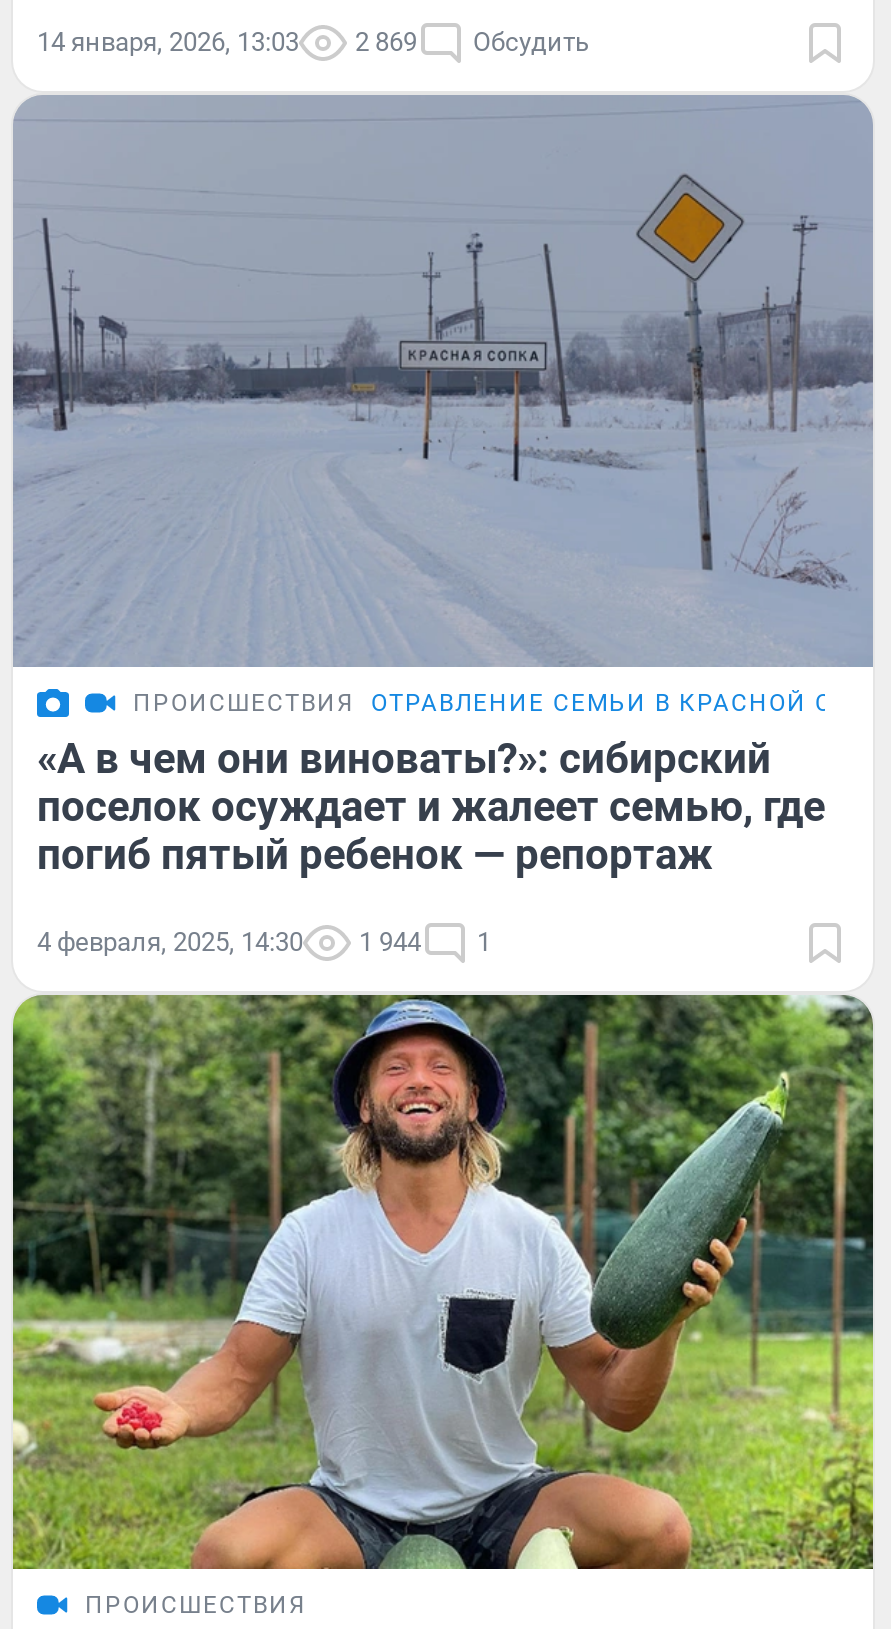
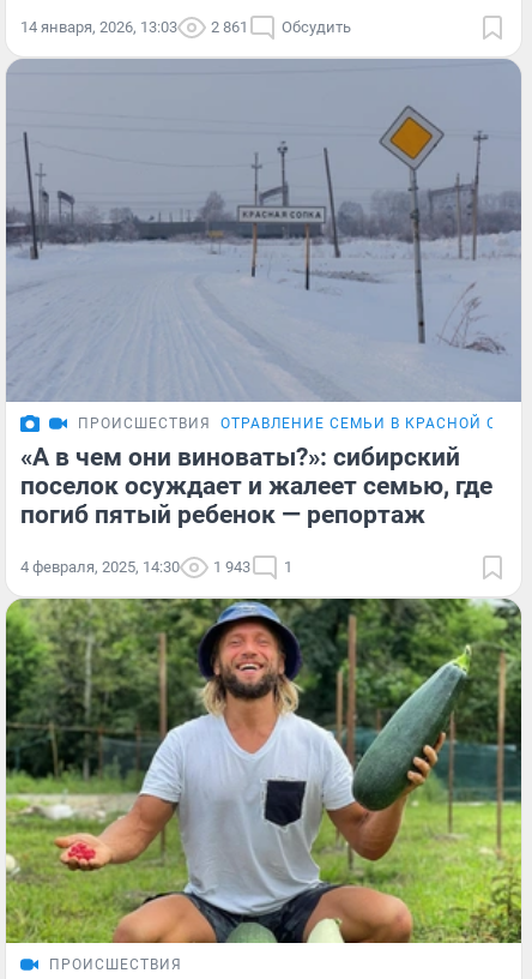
- 14 января, 2026, 13:03 2 869 Обсудить
+ 14 января, 2026, 13:03 2 861 Обсудить

- 4 февраля, 2025, 14:30 1 944 1
+ 4 февраля, 2025, 14:30 1 943 1
